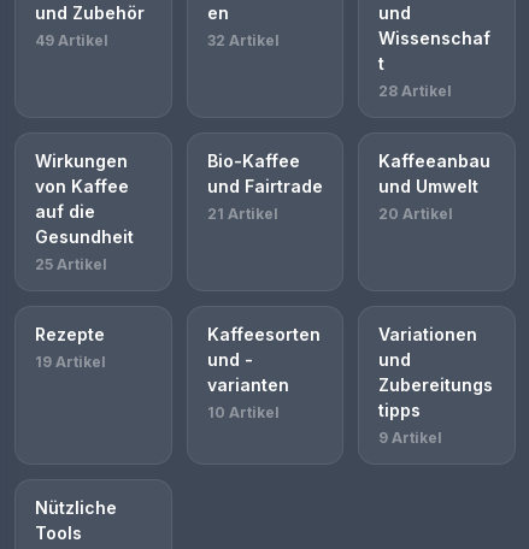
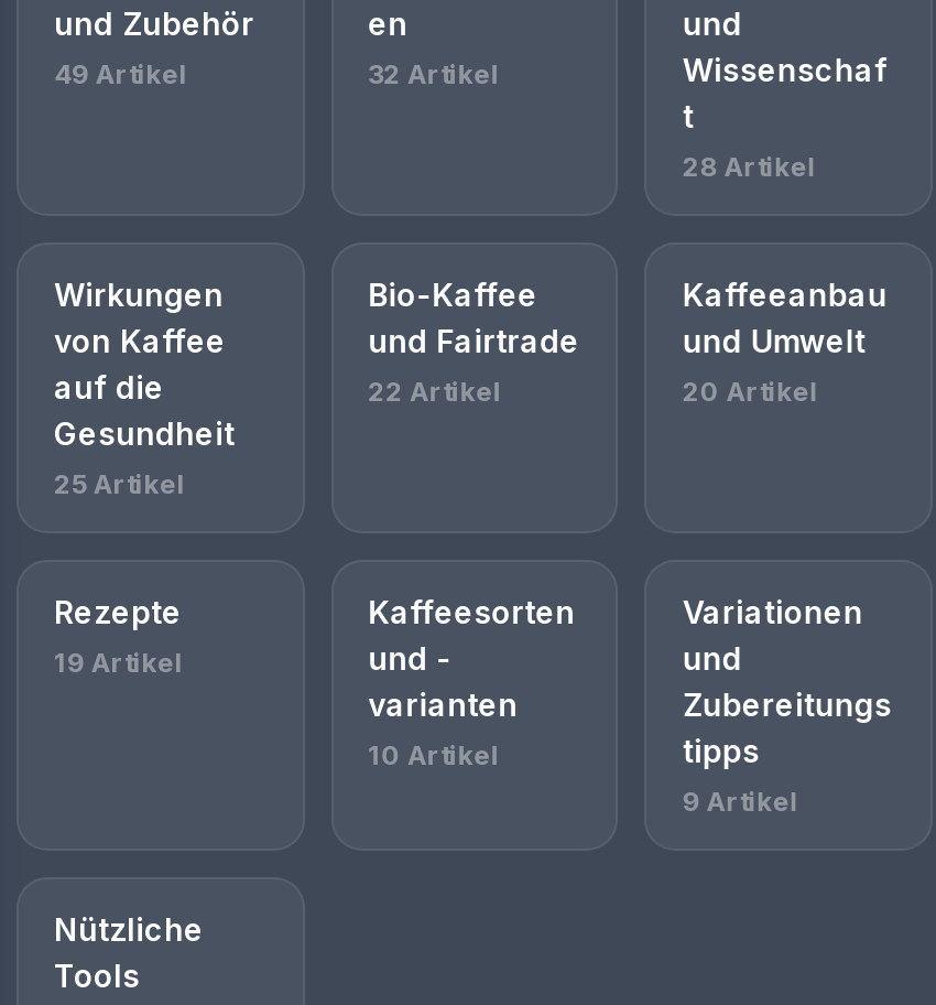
- 21 Artikel
+ 22 Artikel
